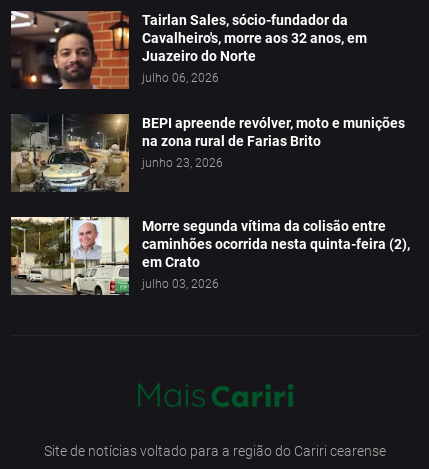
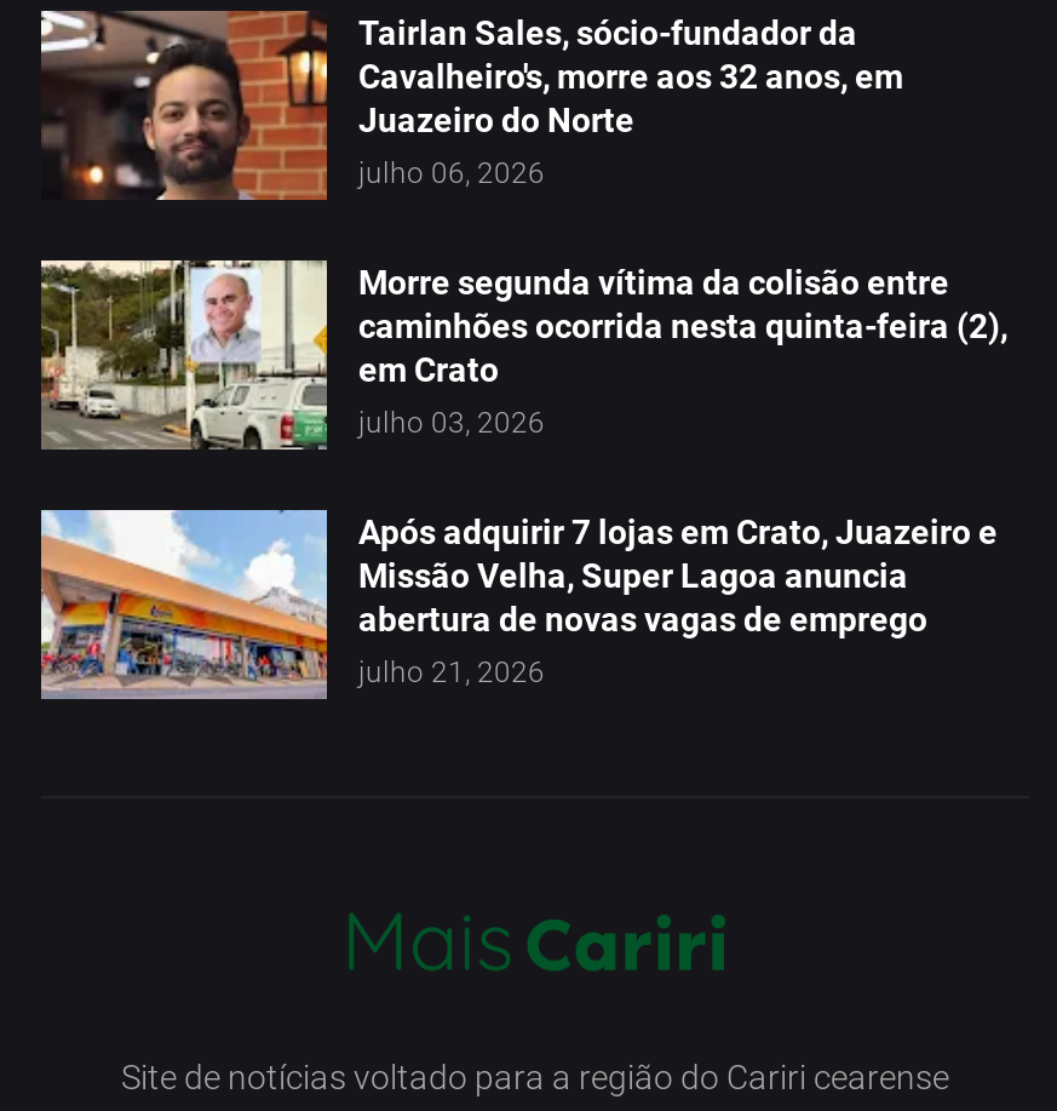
- [image]
- BEPI apreende revólver, moto e munições
- na zona rural de Farias Brito
- junho 23, 2026

moved up: [image] | Morre segunda vítima da colisão entre | caminhões ocorrida nesta quinta-feira (2), | em Crato | julho 03, 2026

+ [image]
+ Após adquirir 7 lojas em Crato, Juazeiro e
+ Missão Velha, Super Lagoa anuncia
+ abertura de novas vagas de emprego
+ julho 21, 2026
